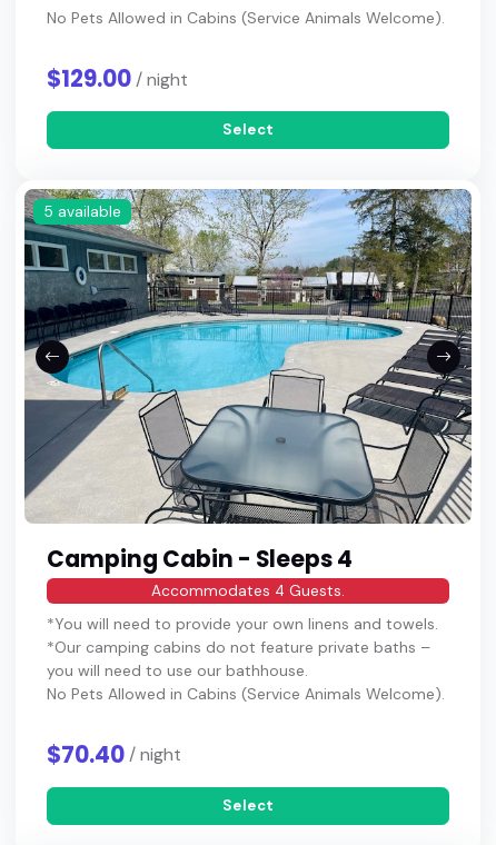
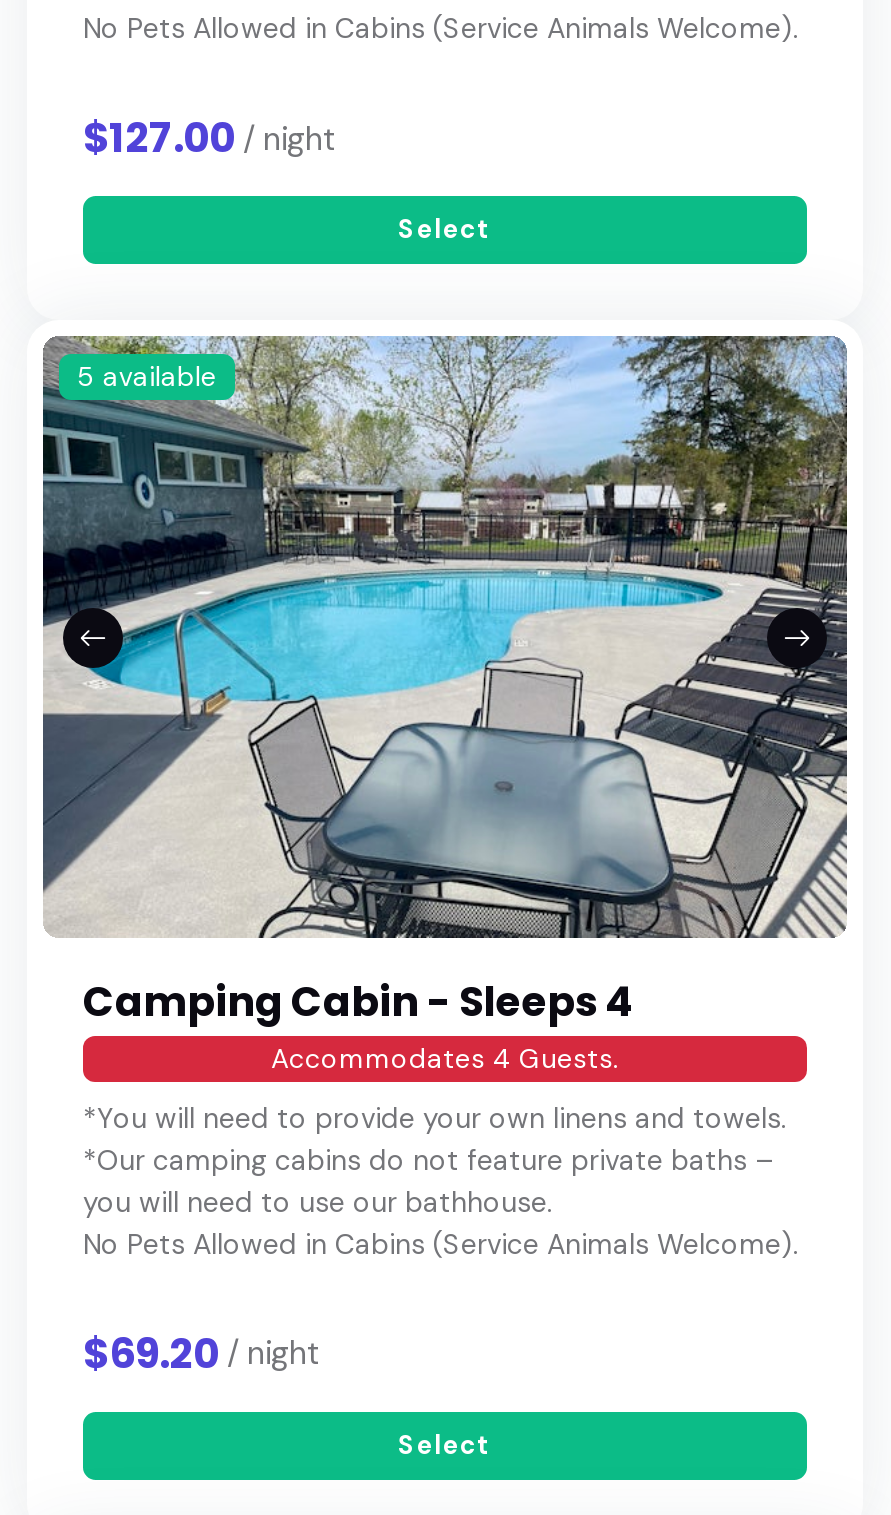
- $129.00 / night
+ $127.00 / night

- $70.40 / night
+ $69.20 / night
